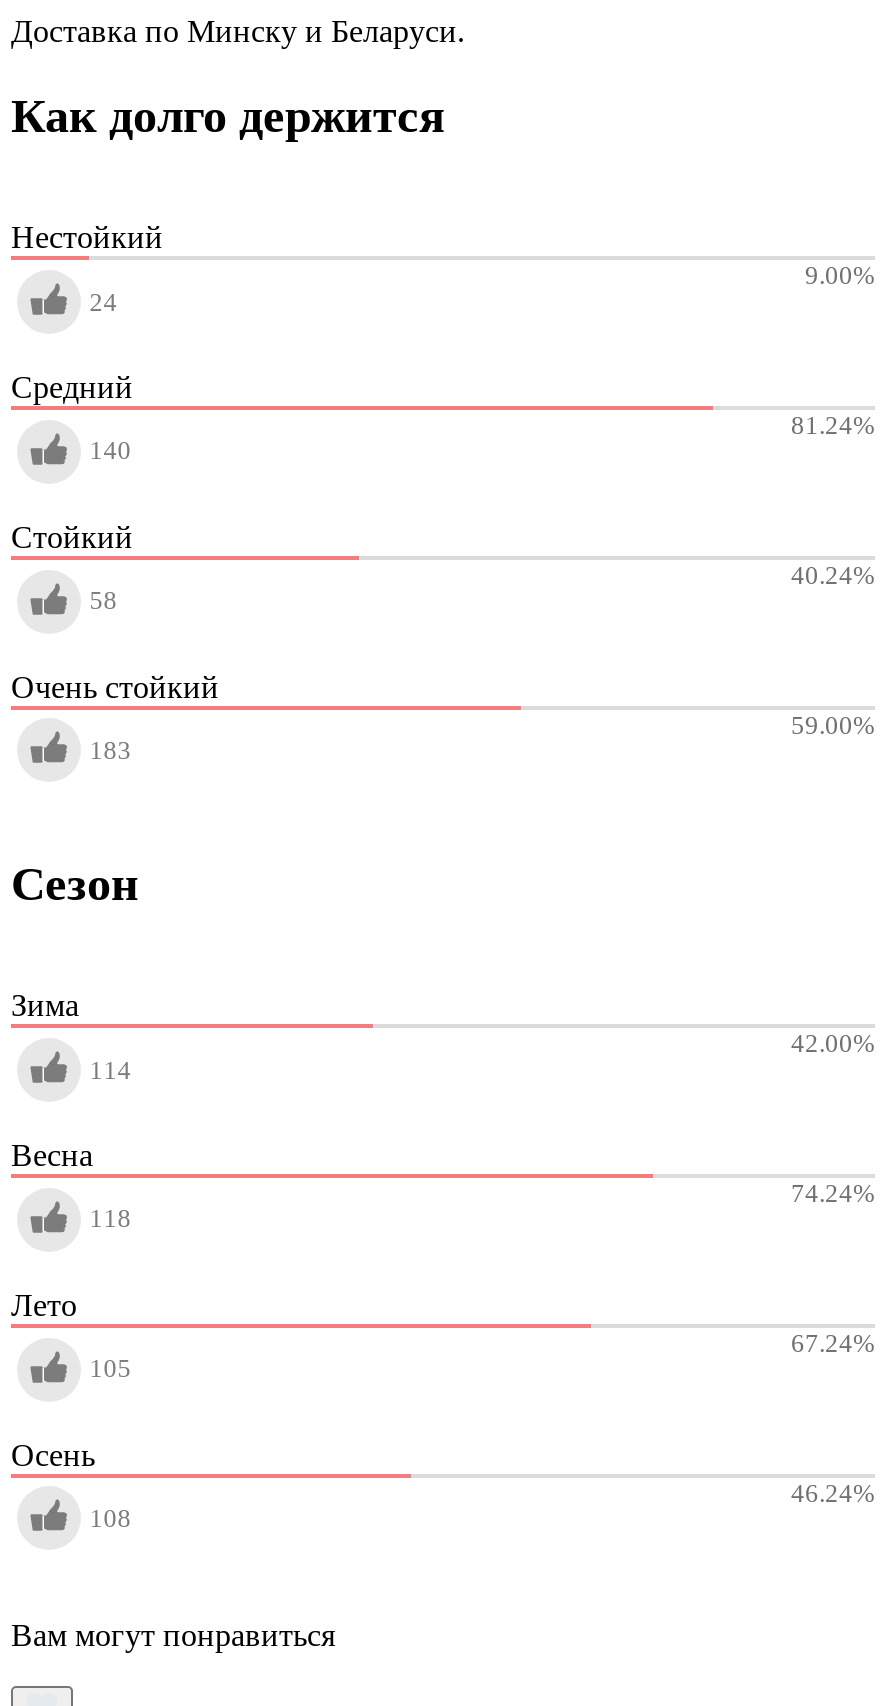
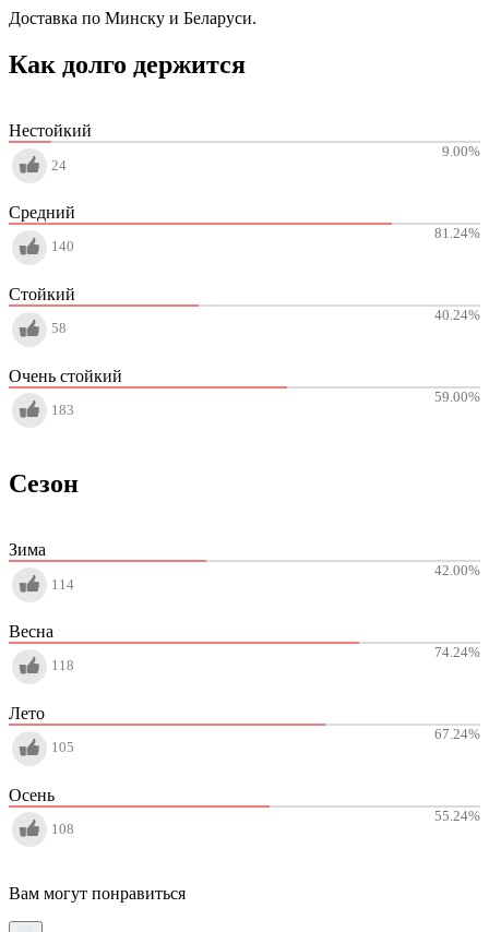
- 46.24%
+ 55.24%
